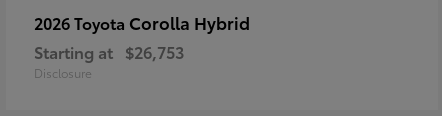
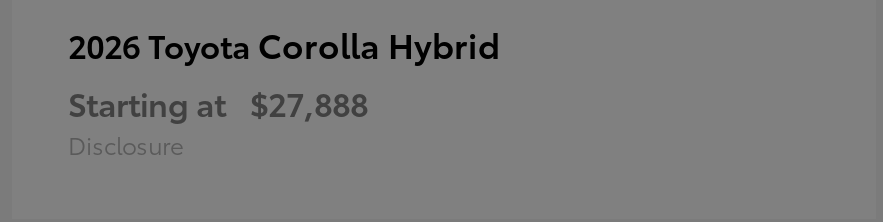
- Starting at $26,753
+ Starting at $27,888
